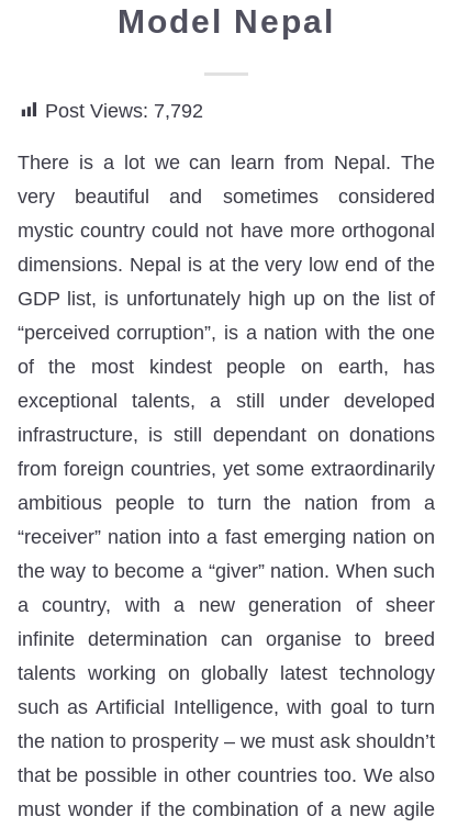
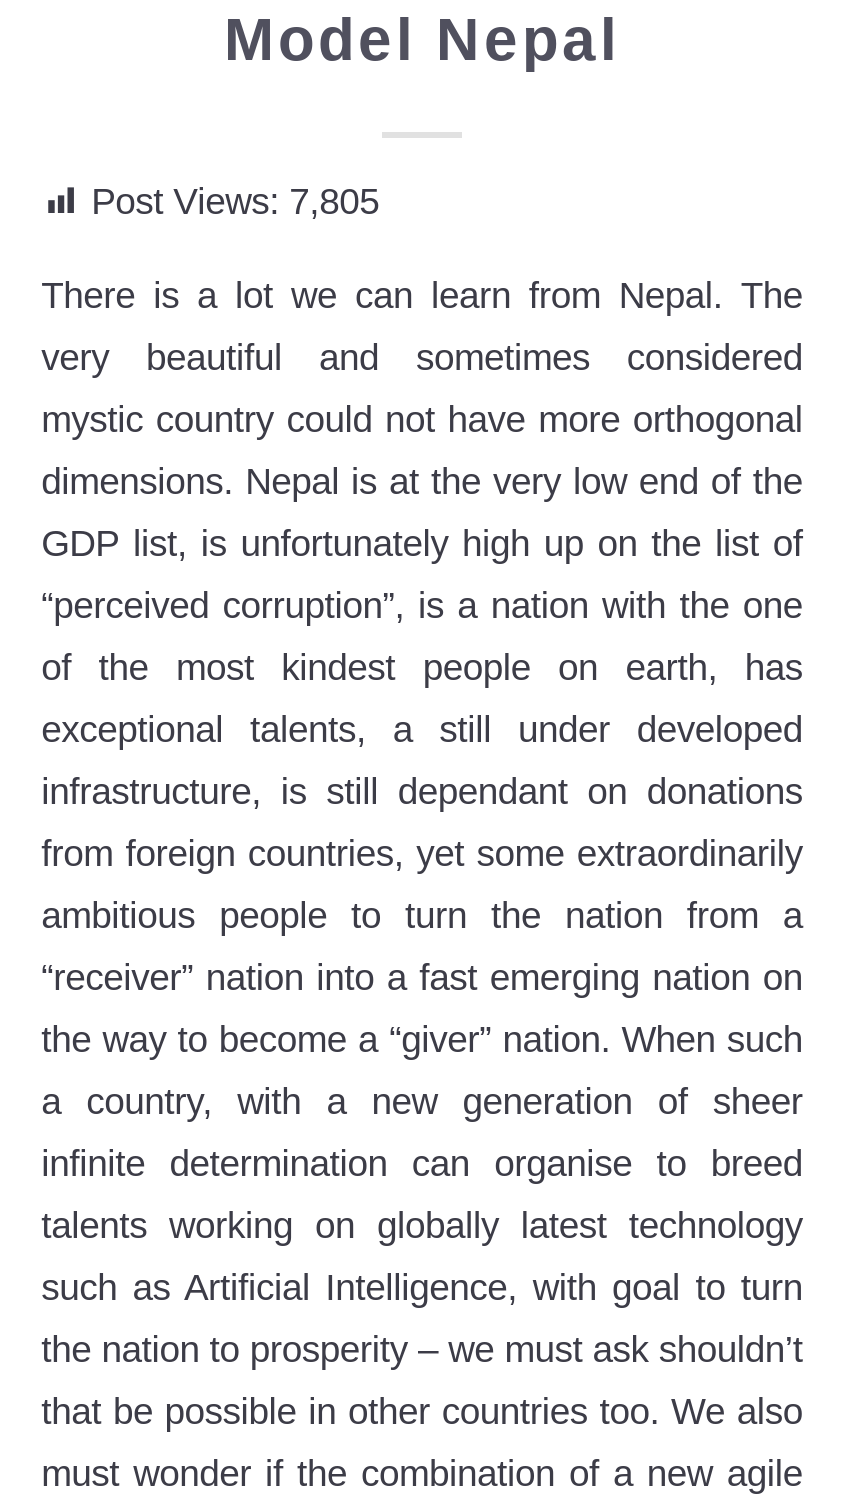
- Post Views: 7,792
+ Post Views: 7,805
